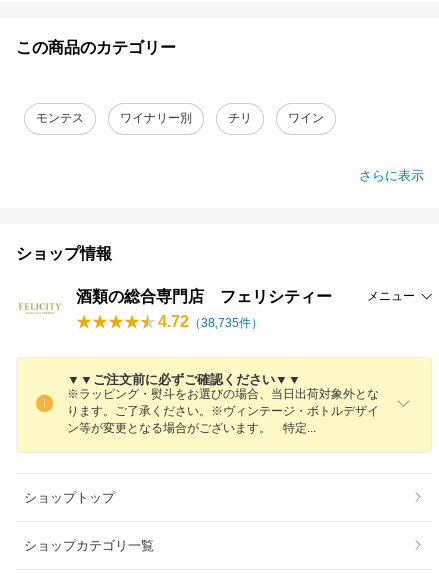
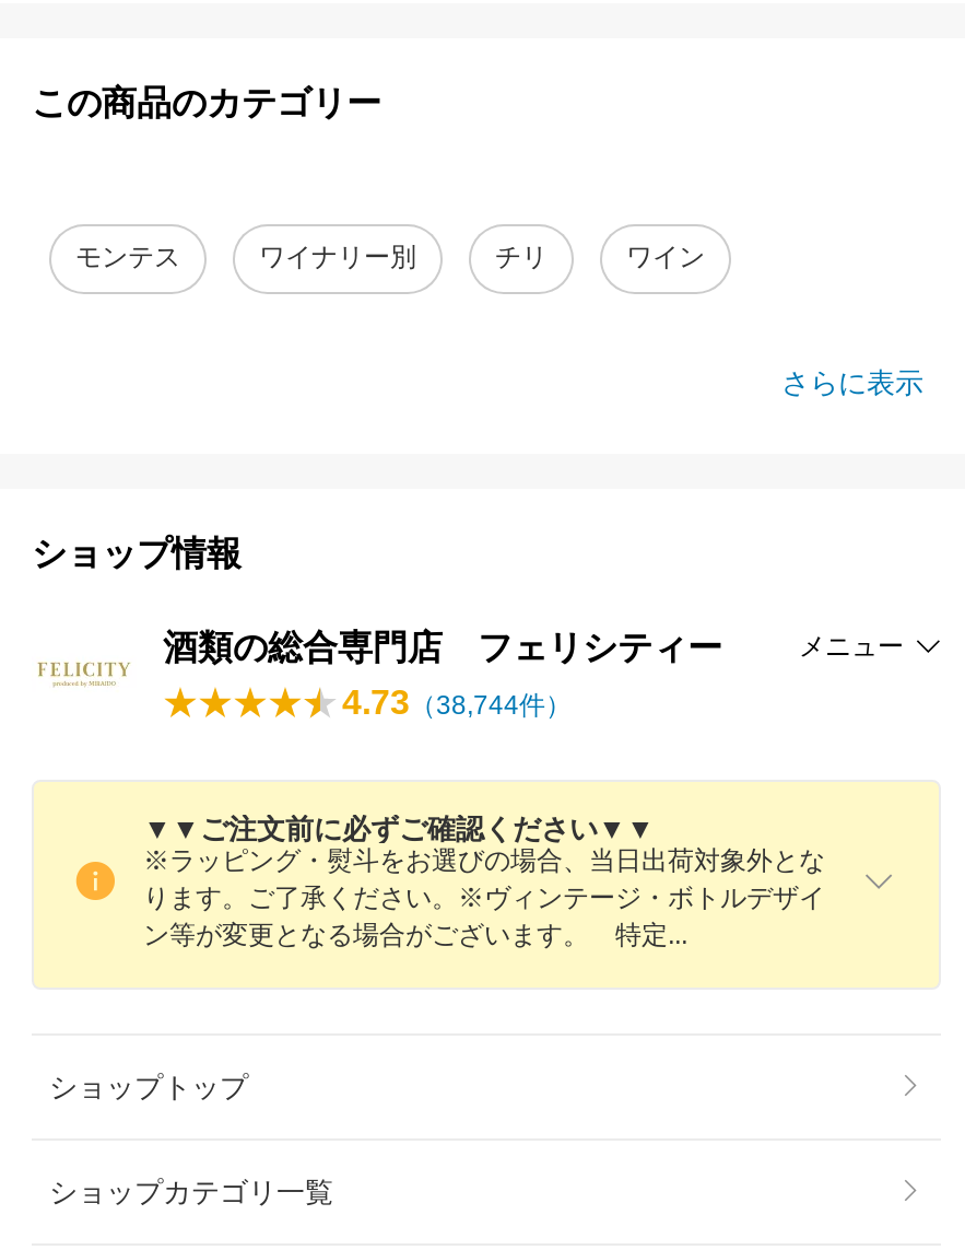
- 4.72（38,735件）
+ 4.73（38,744件）
